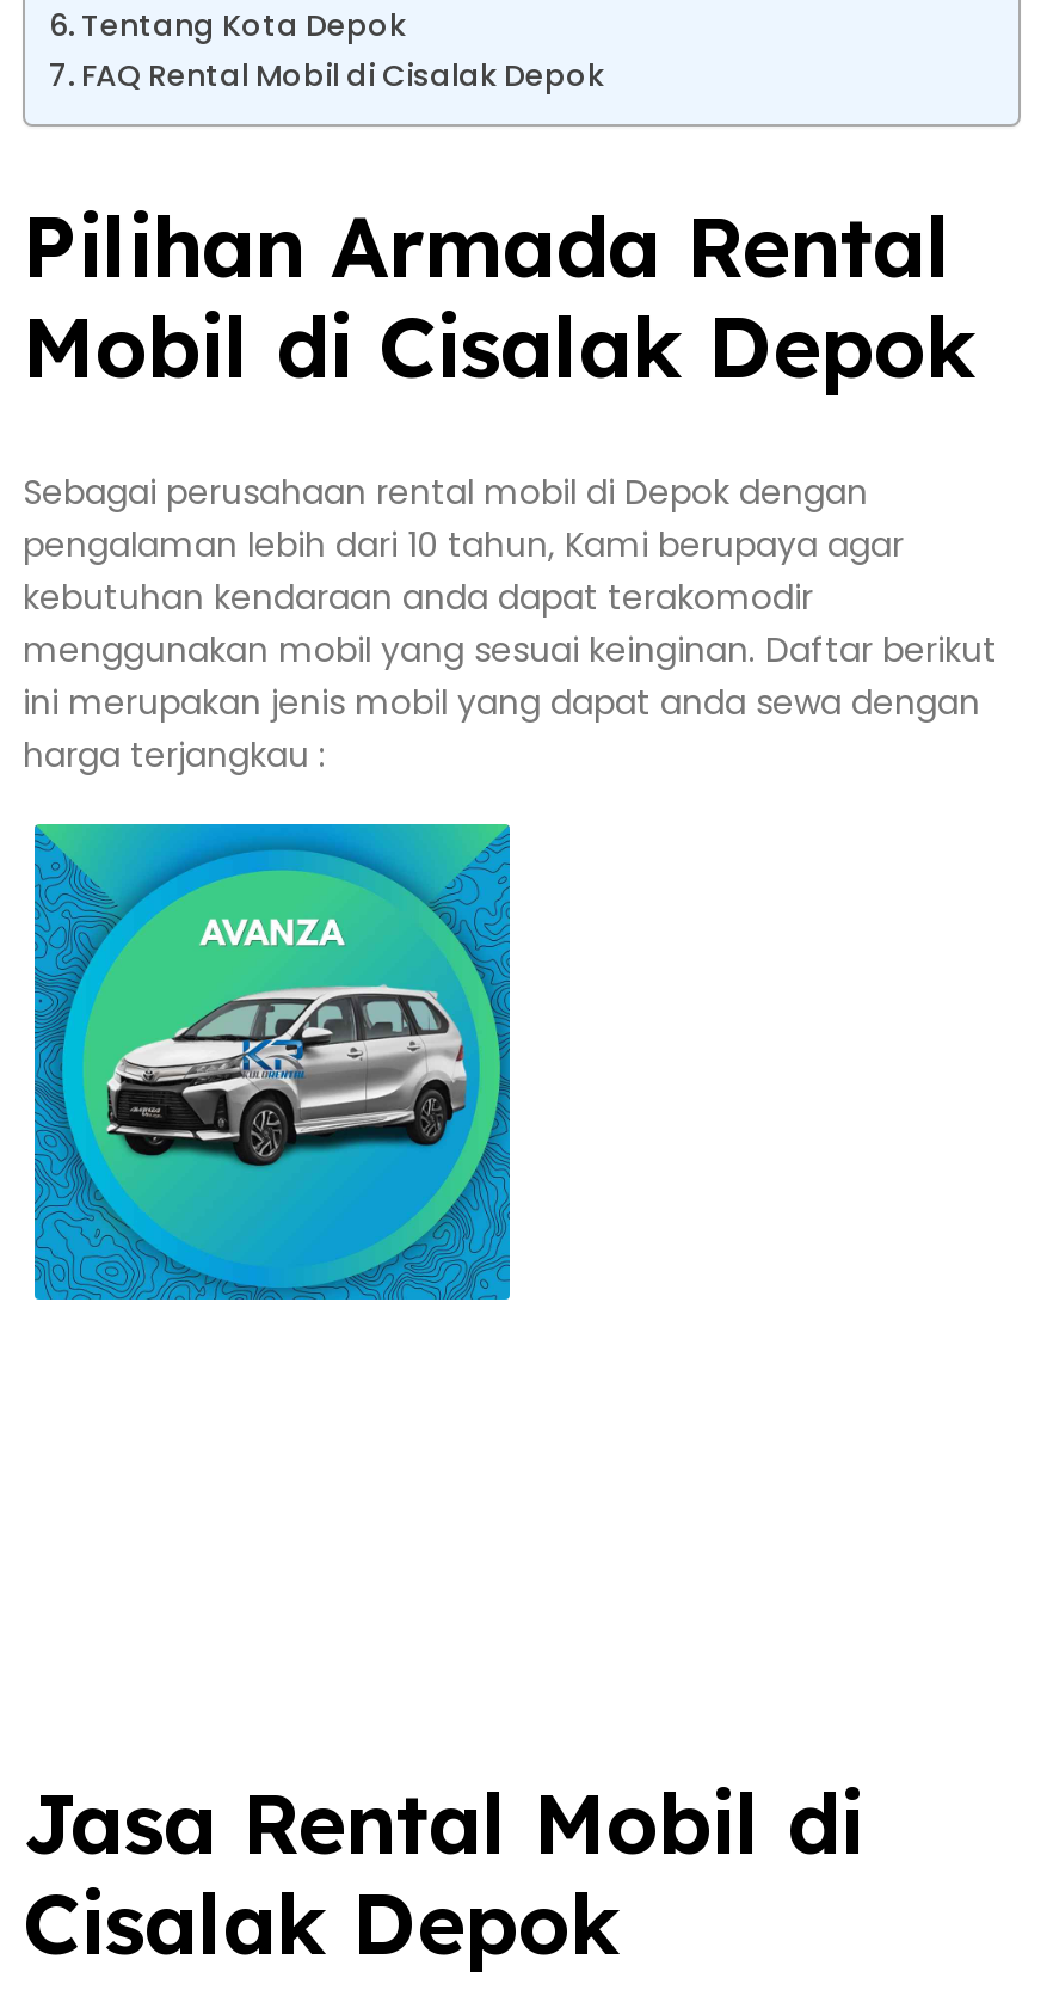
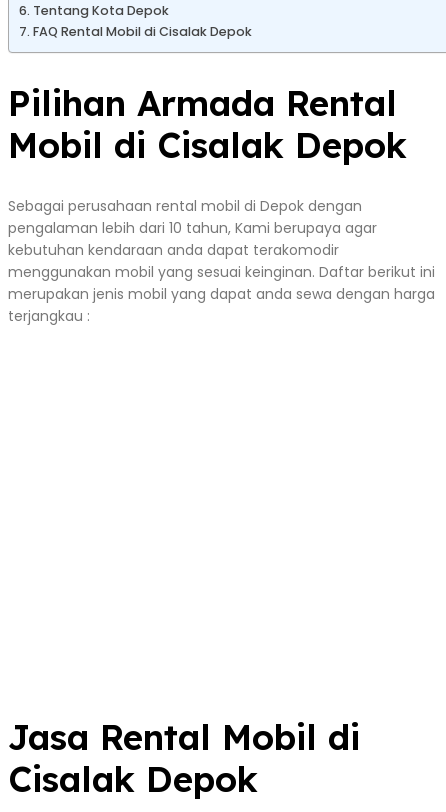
- [image]
